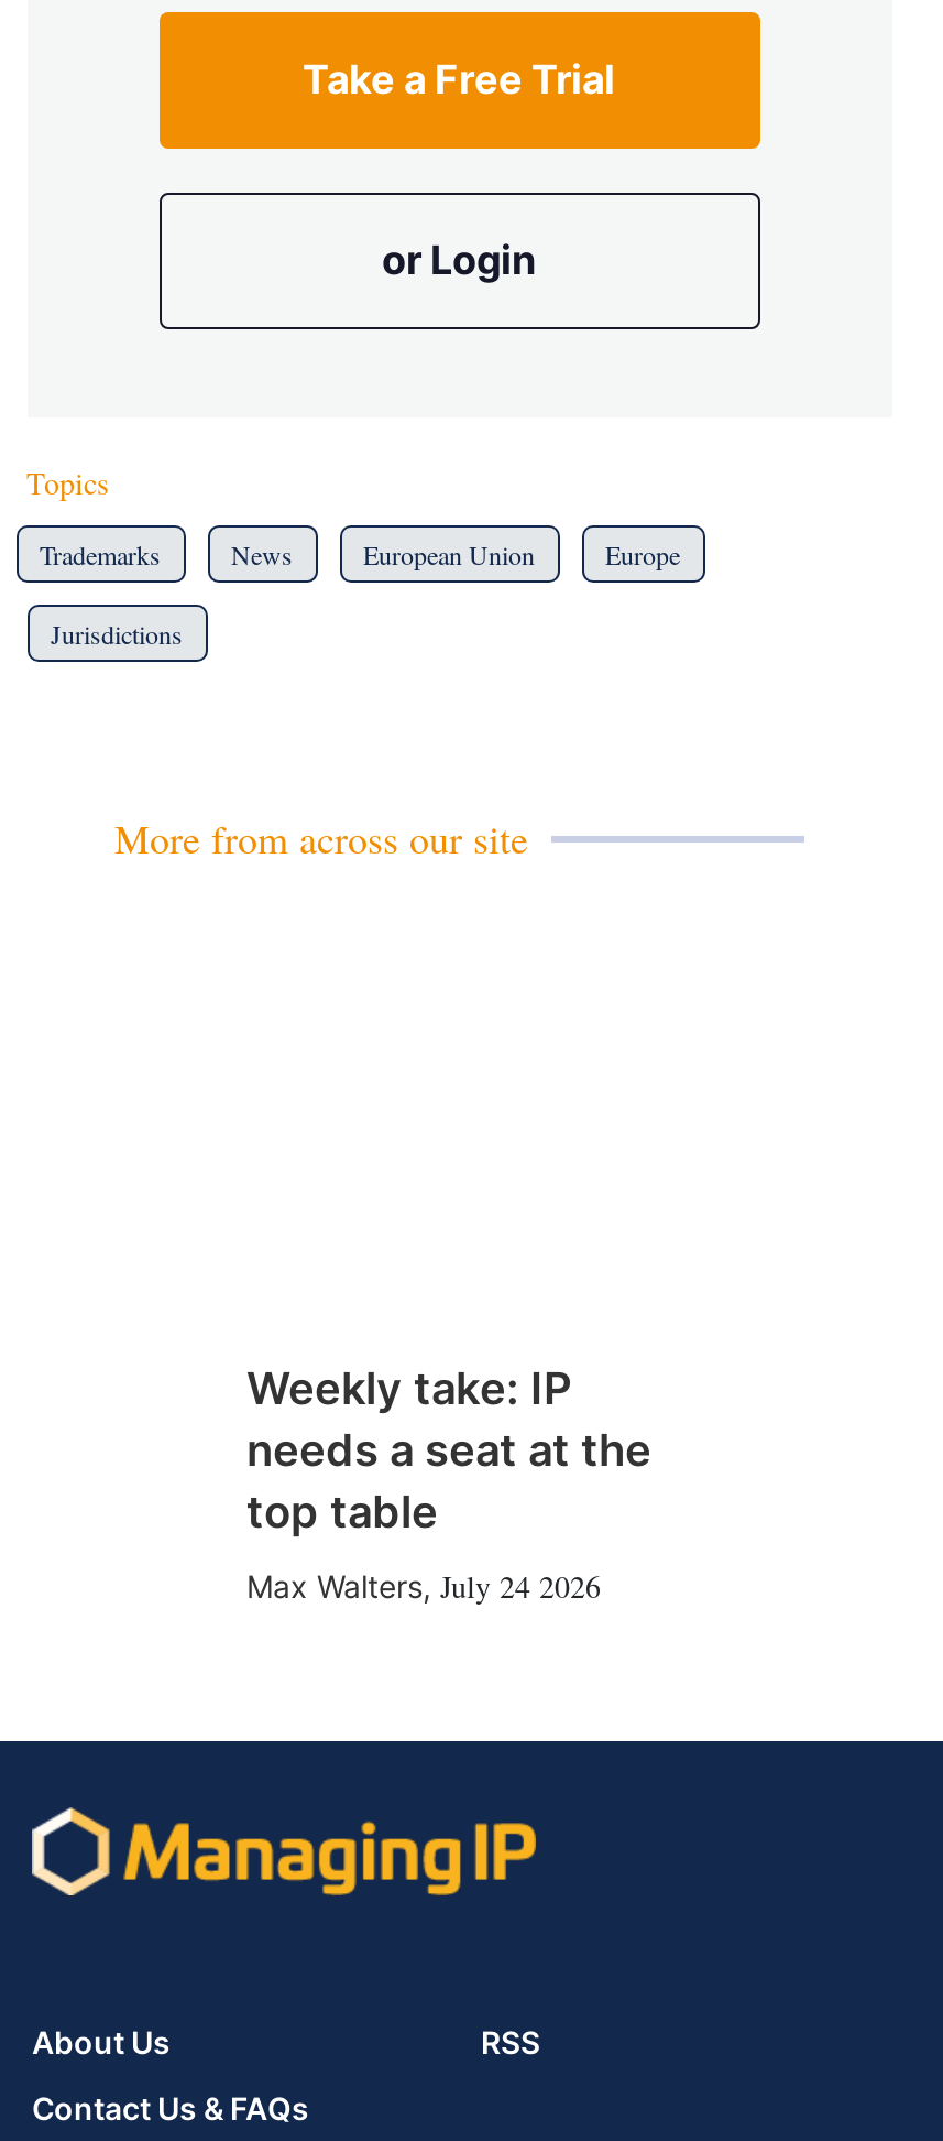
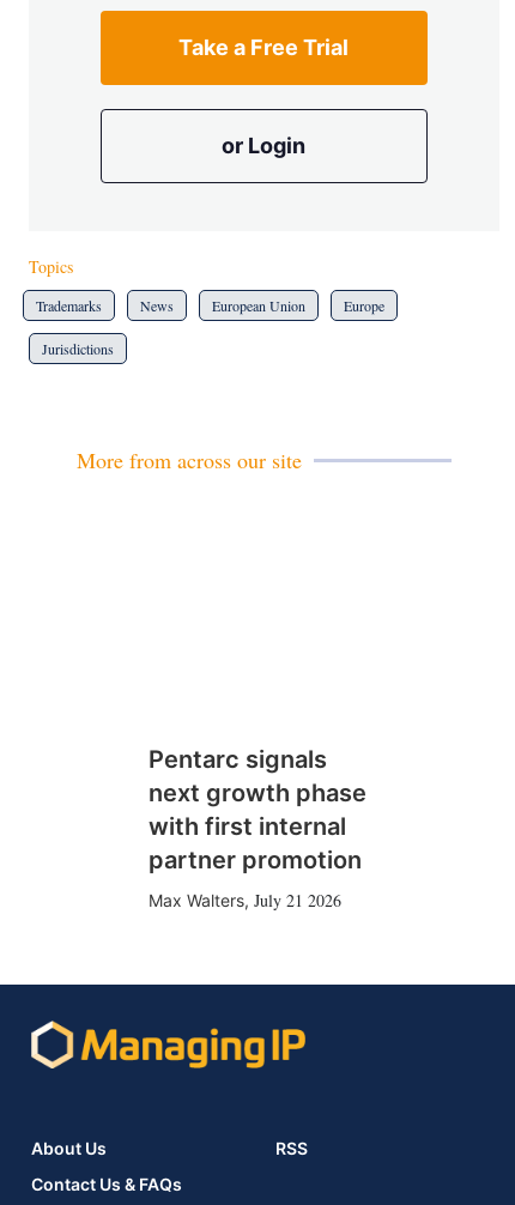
- Weekly take: IP
- needs a seat at the
- top table
+ Pentarc signals
+ next growth phase
+ with first internal
+ partner promotion

- Max Walters, July 24 2026
+ Max Walters, July 21 2026
